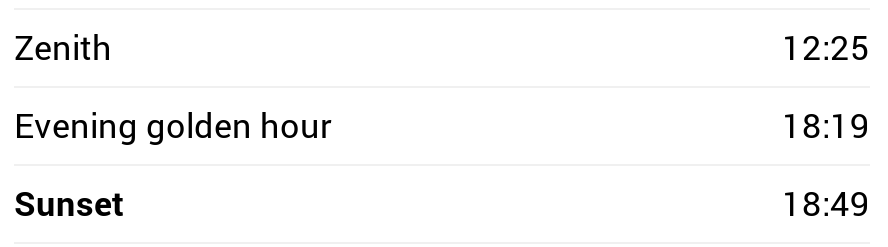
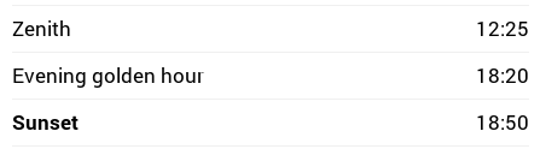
- 18:19
+ 18:20

- 18:49
+ 18:50
